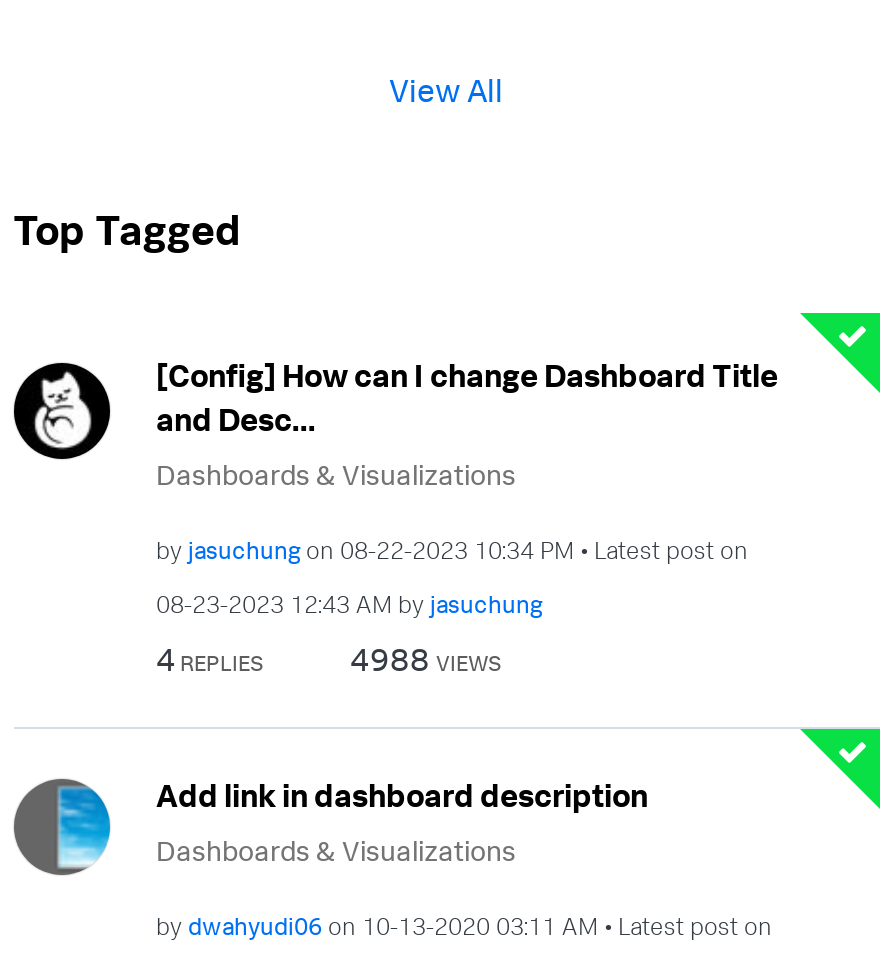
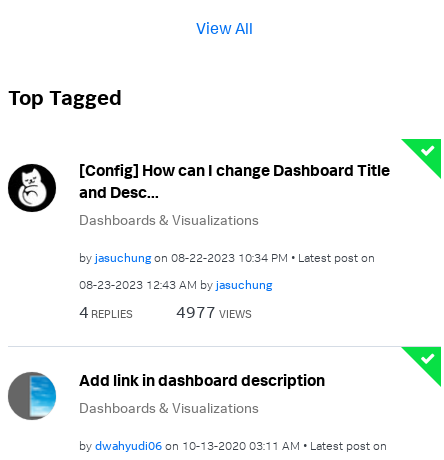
- 4988 VIEWS
+ 4977 VIEWS
